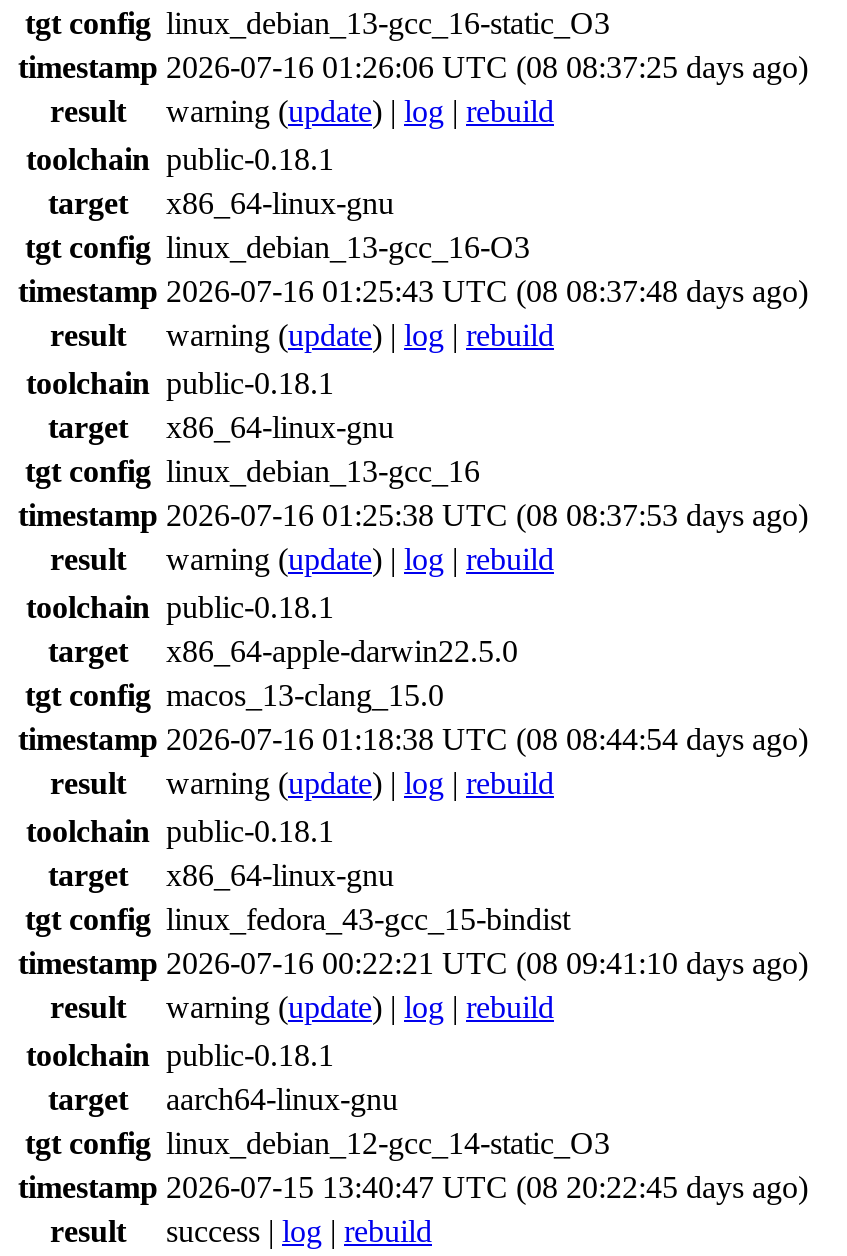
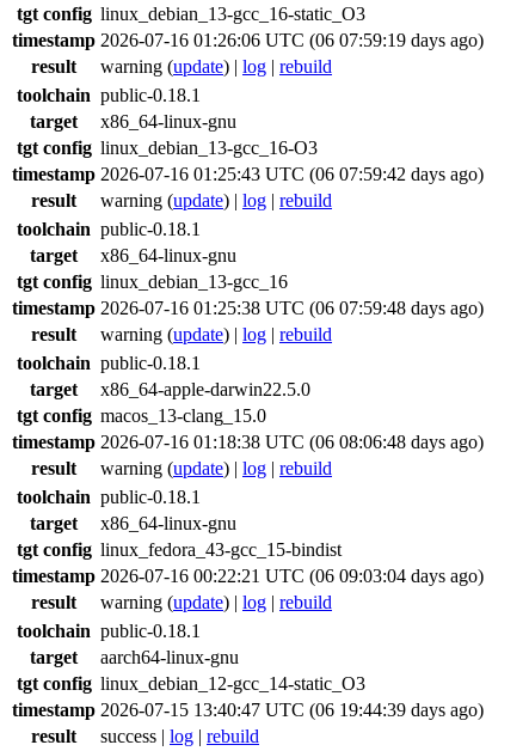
- timestamp 2026-07-16 01:26:06 UTC (08 08:37:25 days ago)
+ timestamp 2026-07-16 01:26:06 UTC (06 07:59:19 days ago)

- timestamp 2026-07-16 01:25:43 UTC (08 08:37:48 days ago)
+ timestamp 2026-07-16 01:25:43 UTC (06 07:59:42 days ago)

- timestamp 2026-07-16 01:25:38 UTC (08 08:37:53 days ago)
+ timestamp 2026-07-16 01:25:38 UTC (06 07:59:48 days ago)

- timestamp 2026-07-16 01:18:38 UTC (08 08:44:54 days ago)
+ timestamp 2026-07-16 01:18:38 UTC (06 08:06:48 days ago)

- timestamp 2026-07-16 00:22:21 UTC (08 09:41:10 days ago)
+ timestamp 2026-07-16 00:22:21 UTC (06 09:03:04 days ago)

- timestamp 2026-07-15 13:40:47 UTC (08 20:22:45 days ago)
+ timestamp 2026-07-15 13:40:47 UTC (06 19:44:39 days ago)
